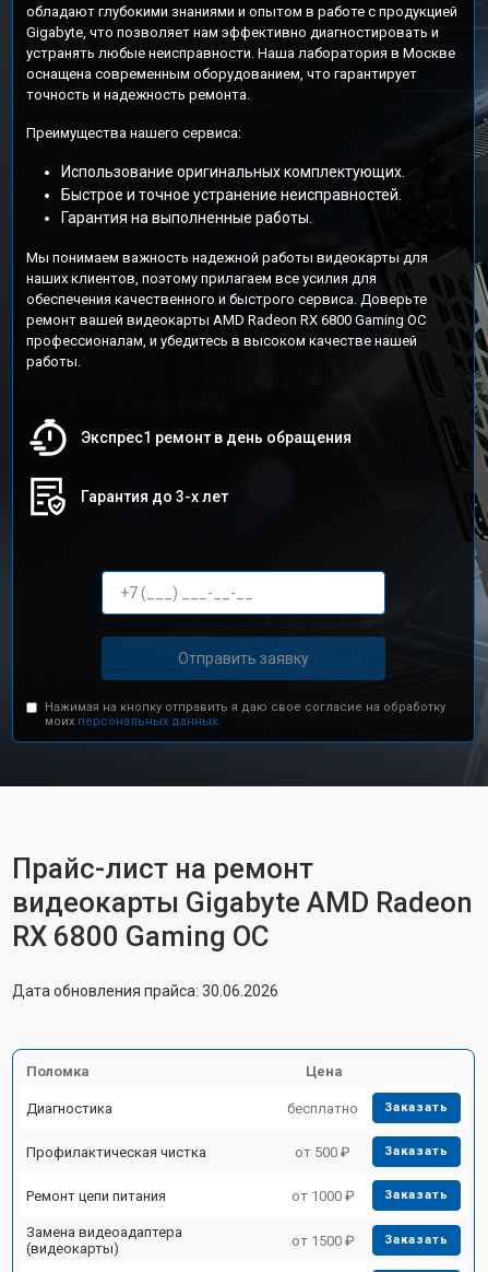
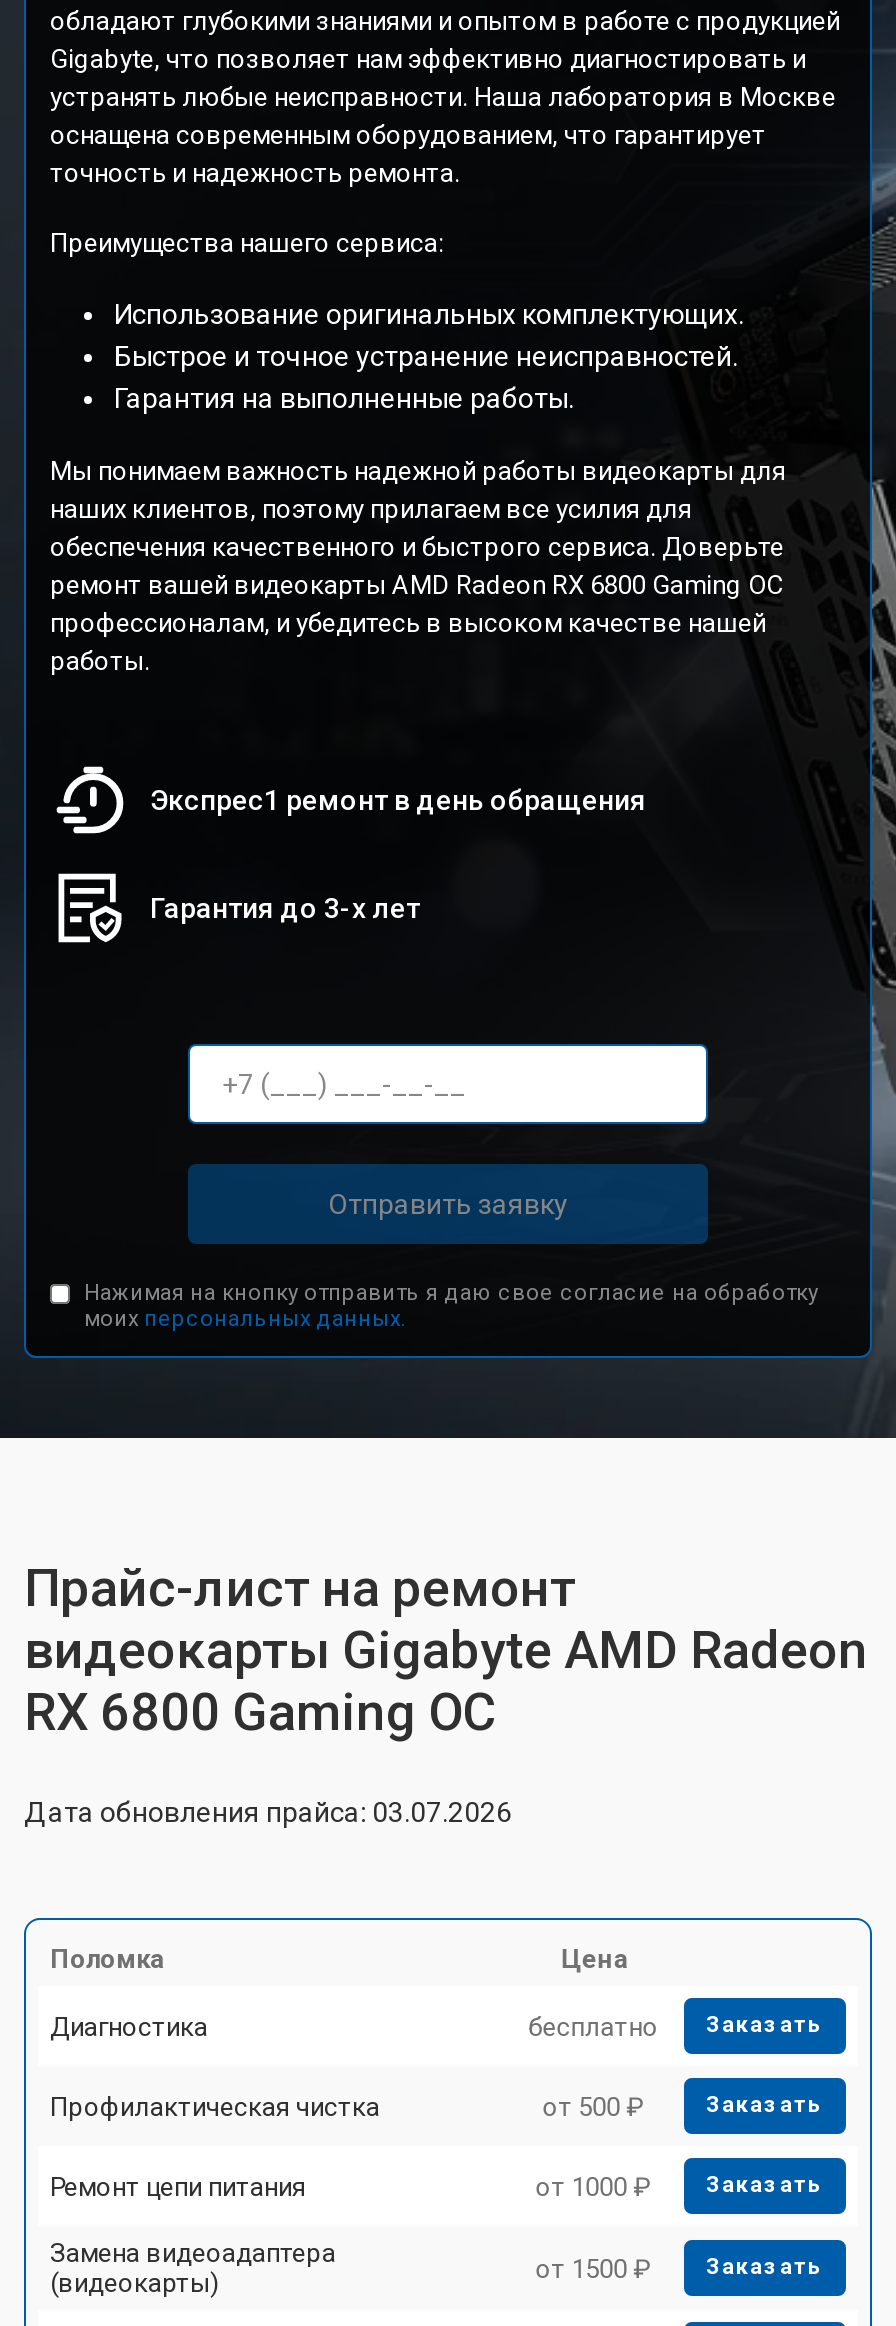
- Дата обновления прайса: 30.06.2026
+ Дата обновления прайса: 03.07.2026
